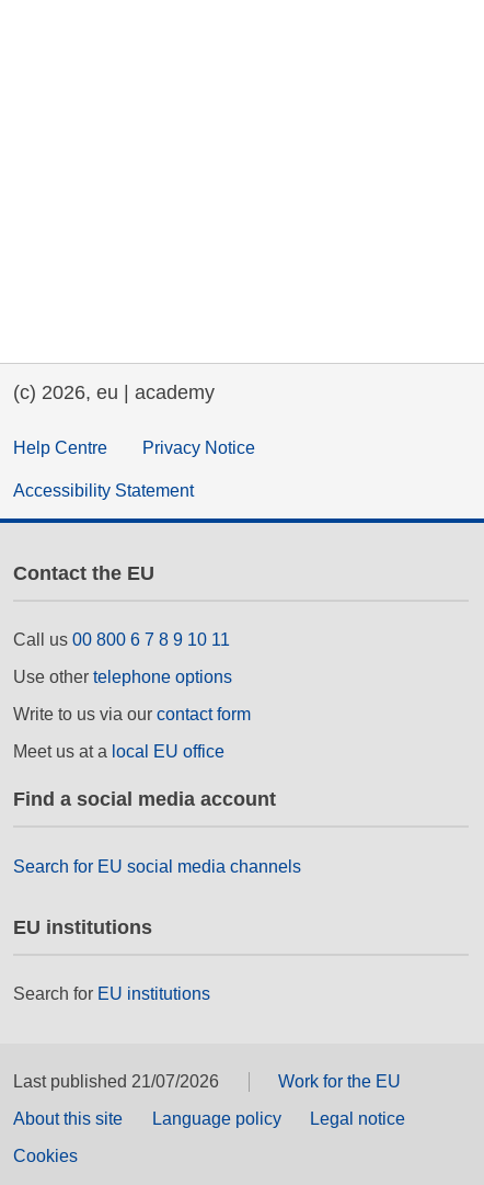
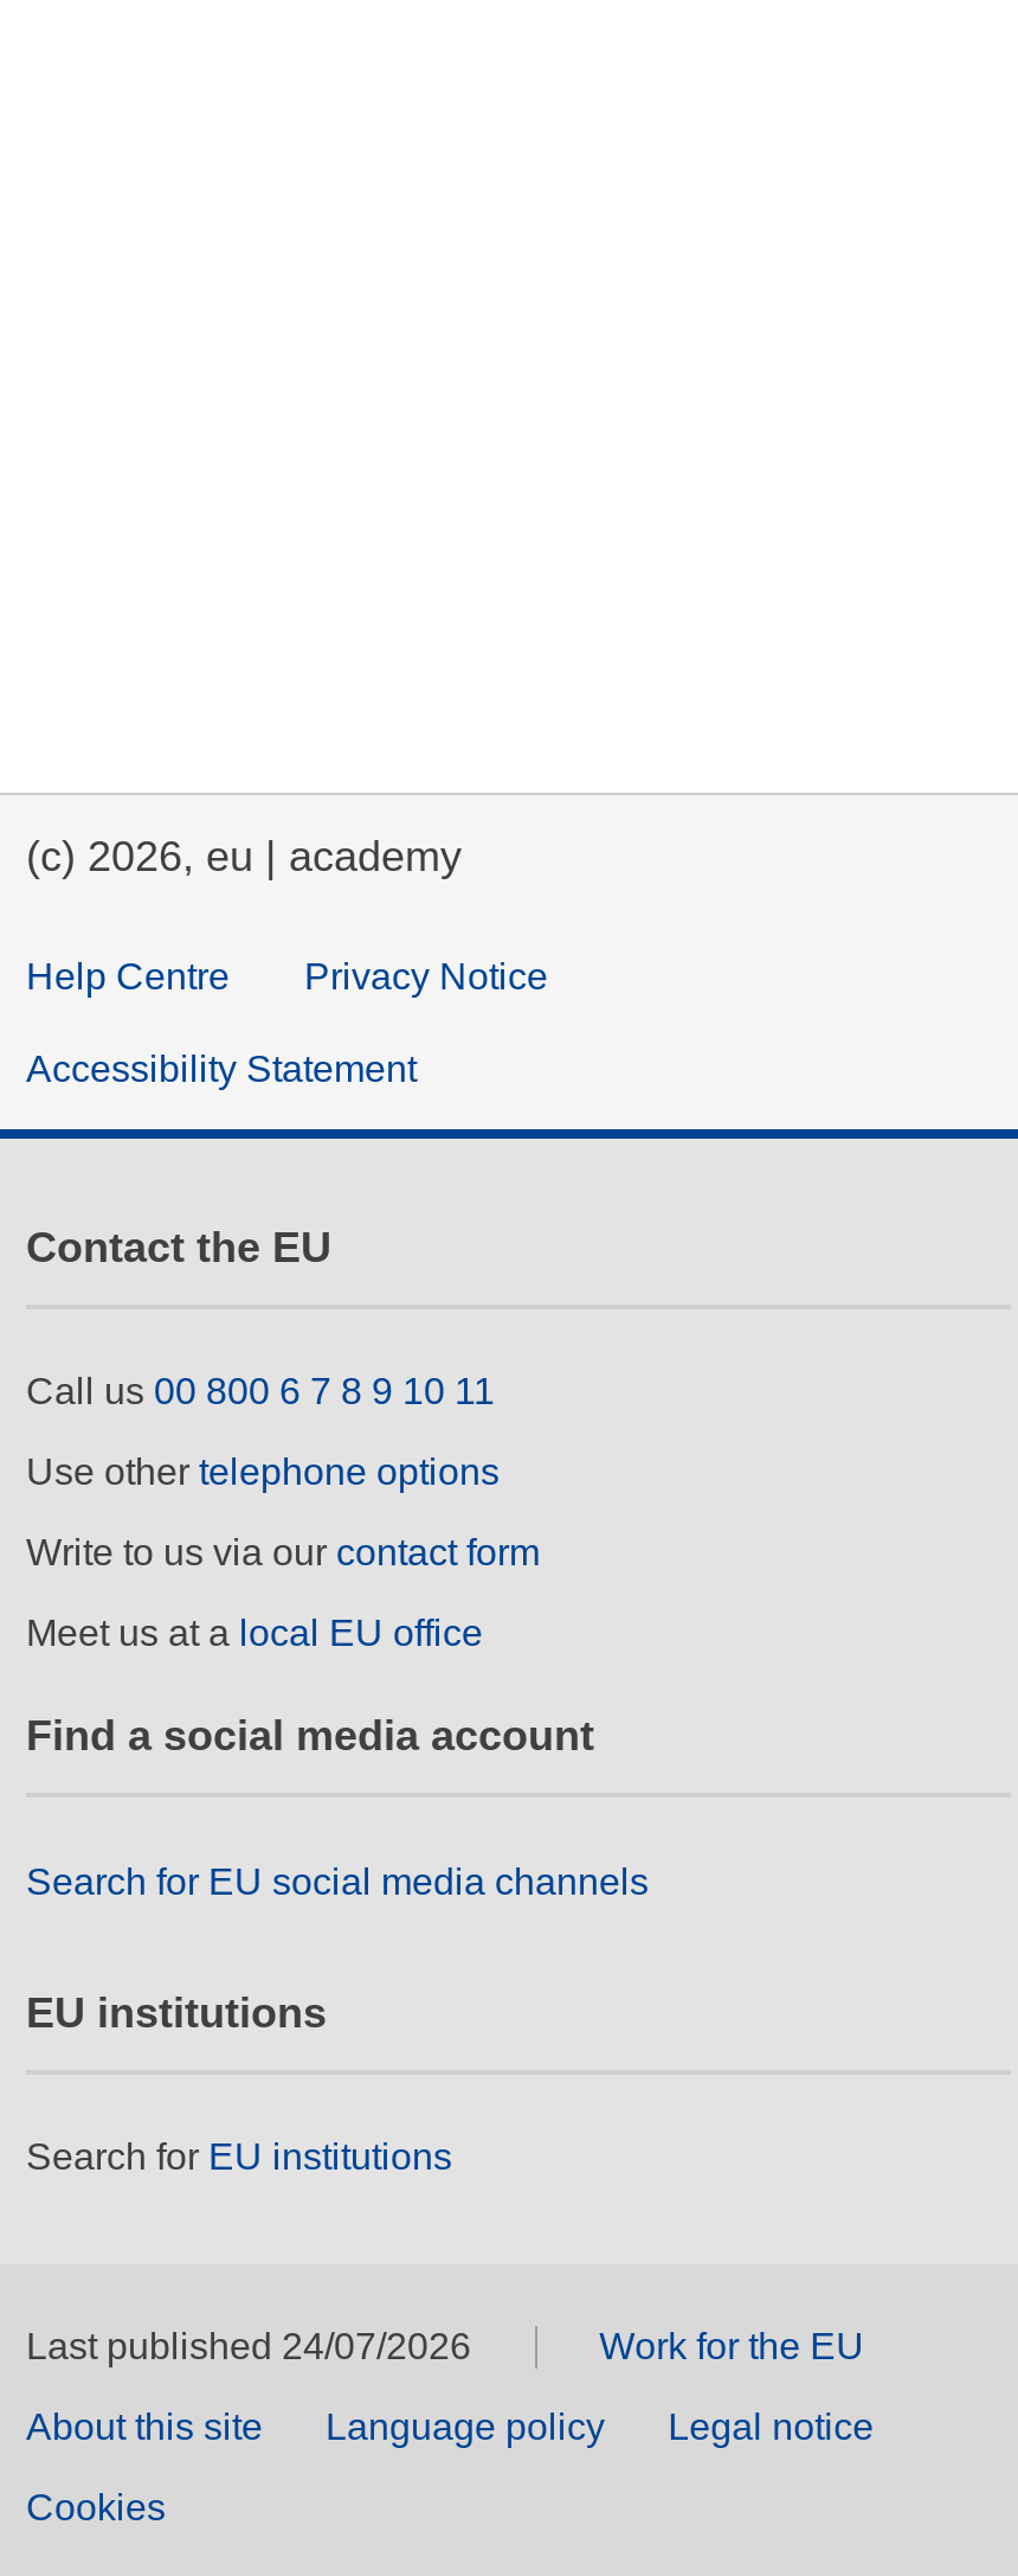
- Last published 21/07/2026
+ Last published 24/07/2026
